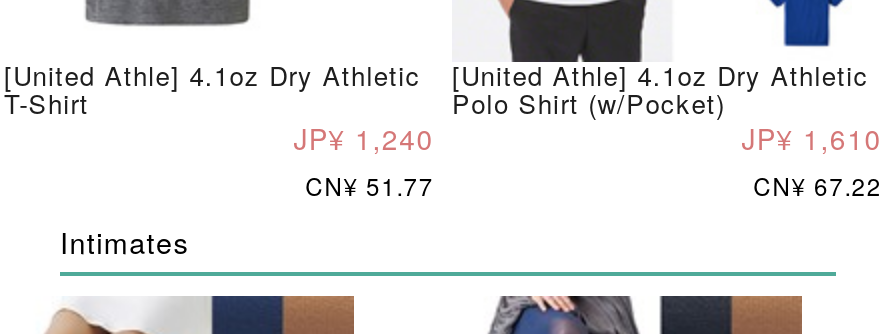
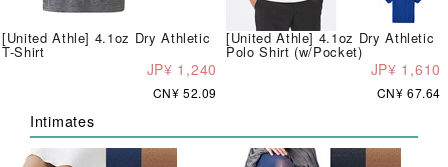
- CN¥ 51.77
+ CN¥ 52.09

- CN¥ 67.22
+ CN¥ 67.64
